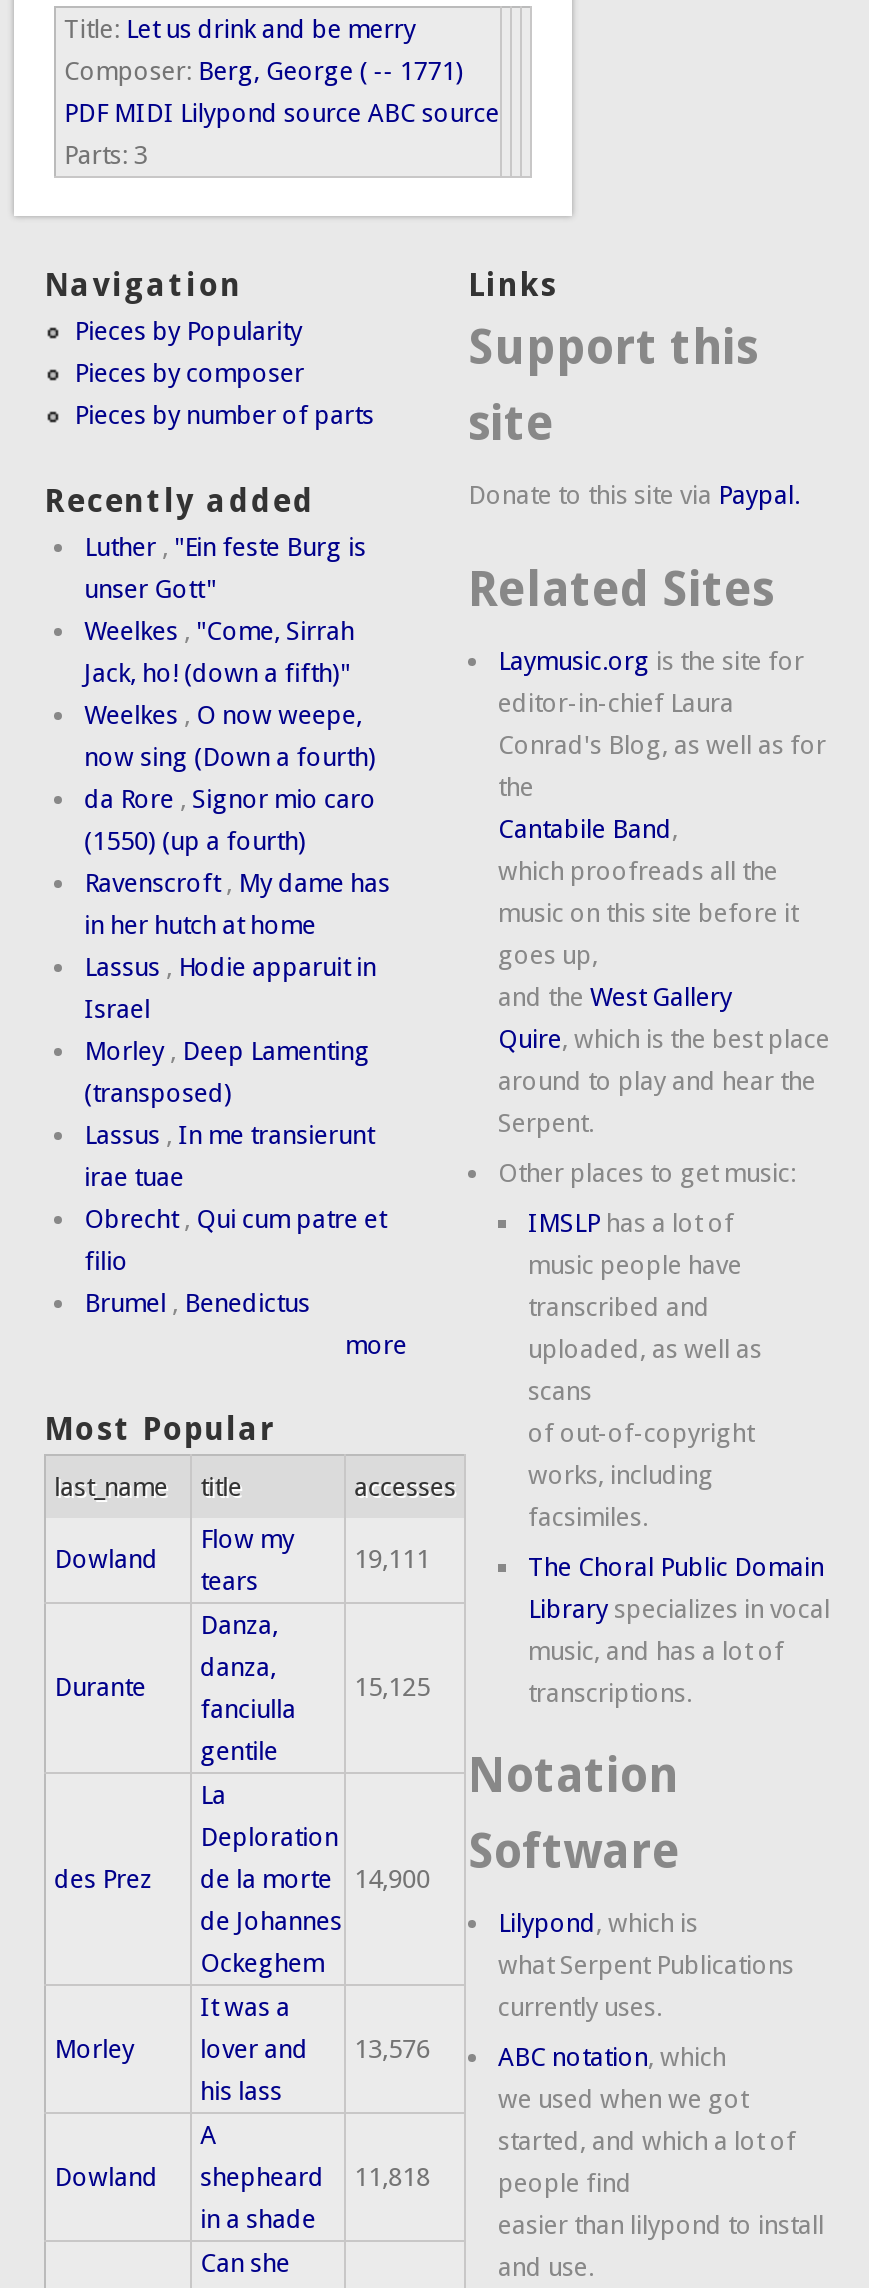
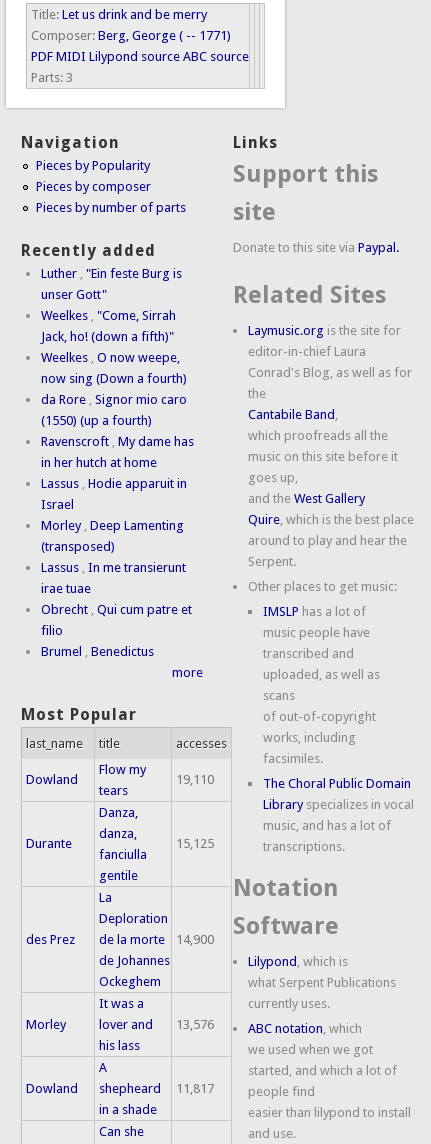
- 19,111
+ 19,110

- Dowland shepheard 11,818
+ Dowland shepheard 11,817
